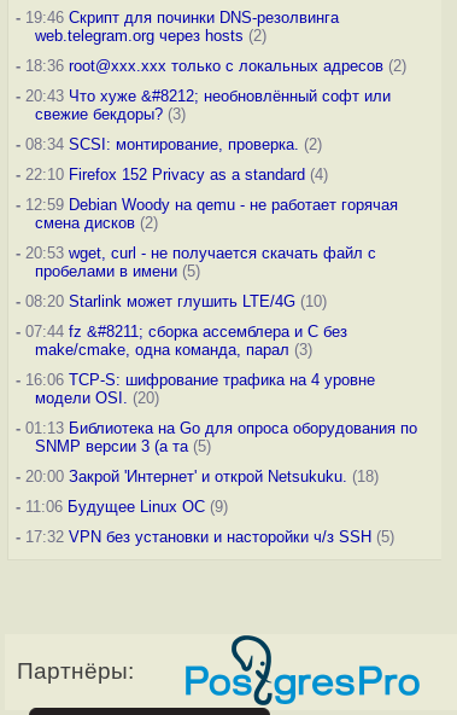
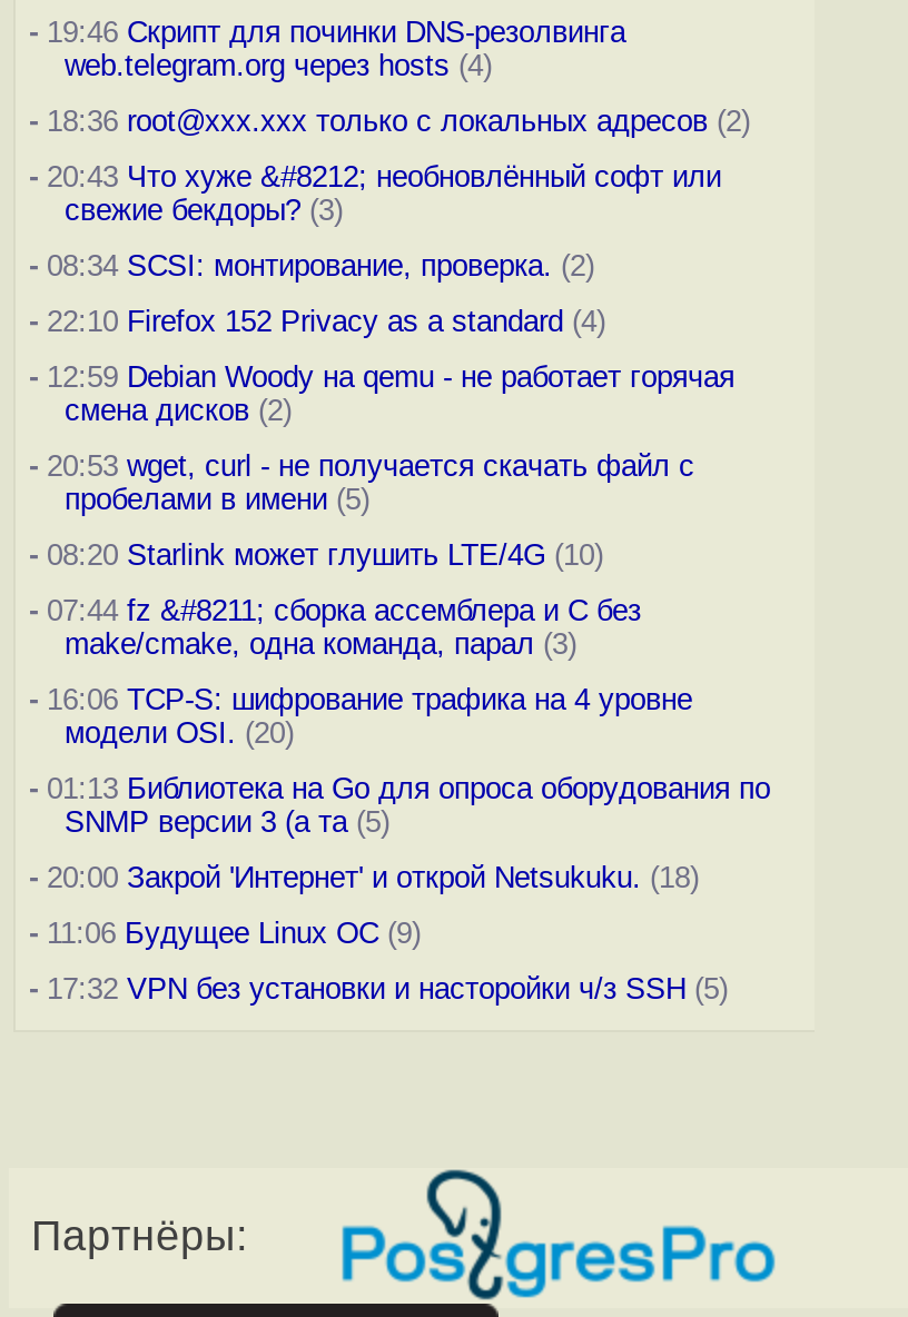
- web.telegram.org через hosts (2)
+ web.telegram.org через hosts (4)
